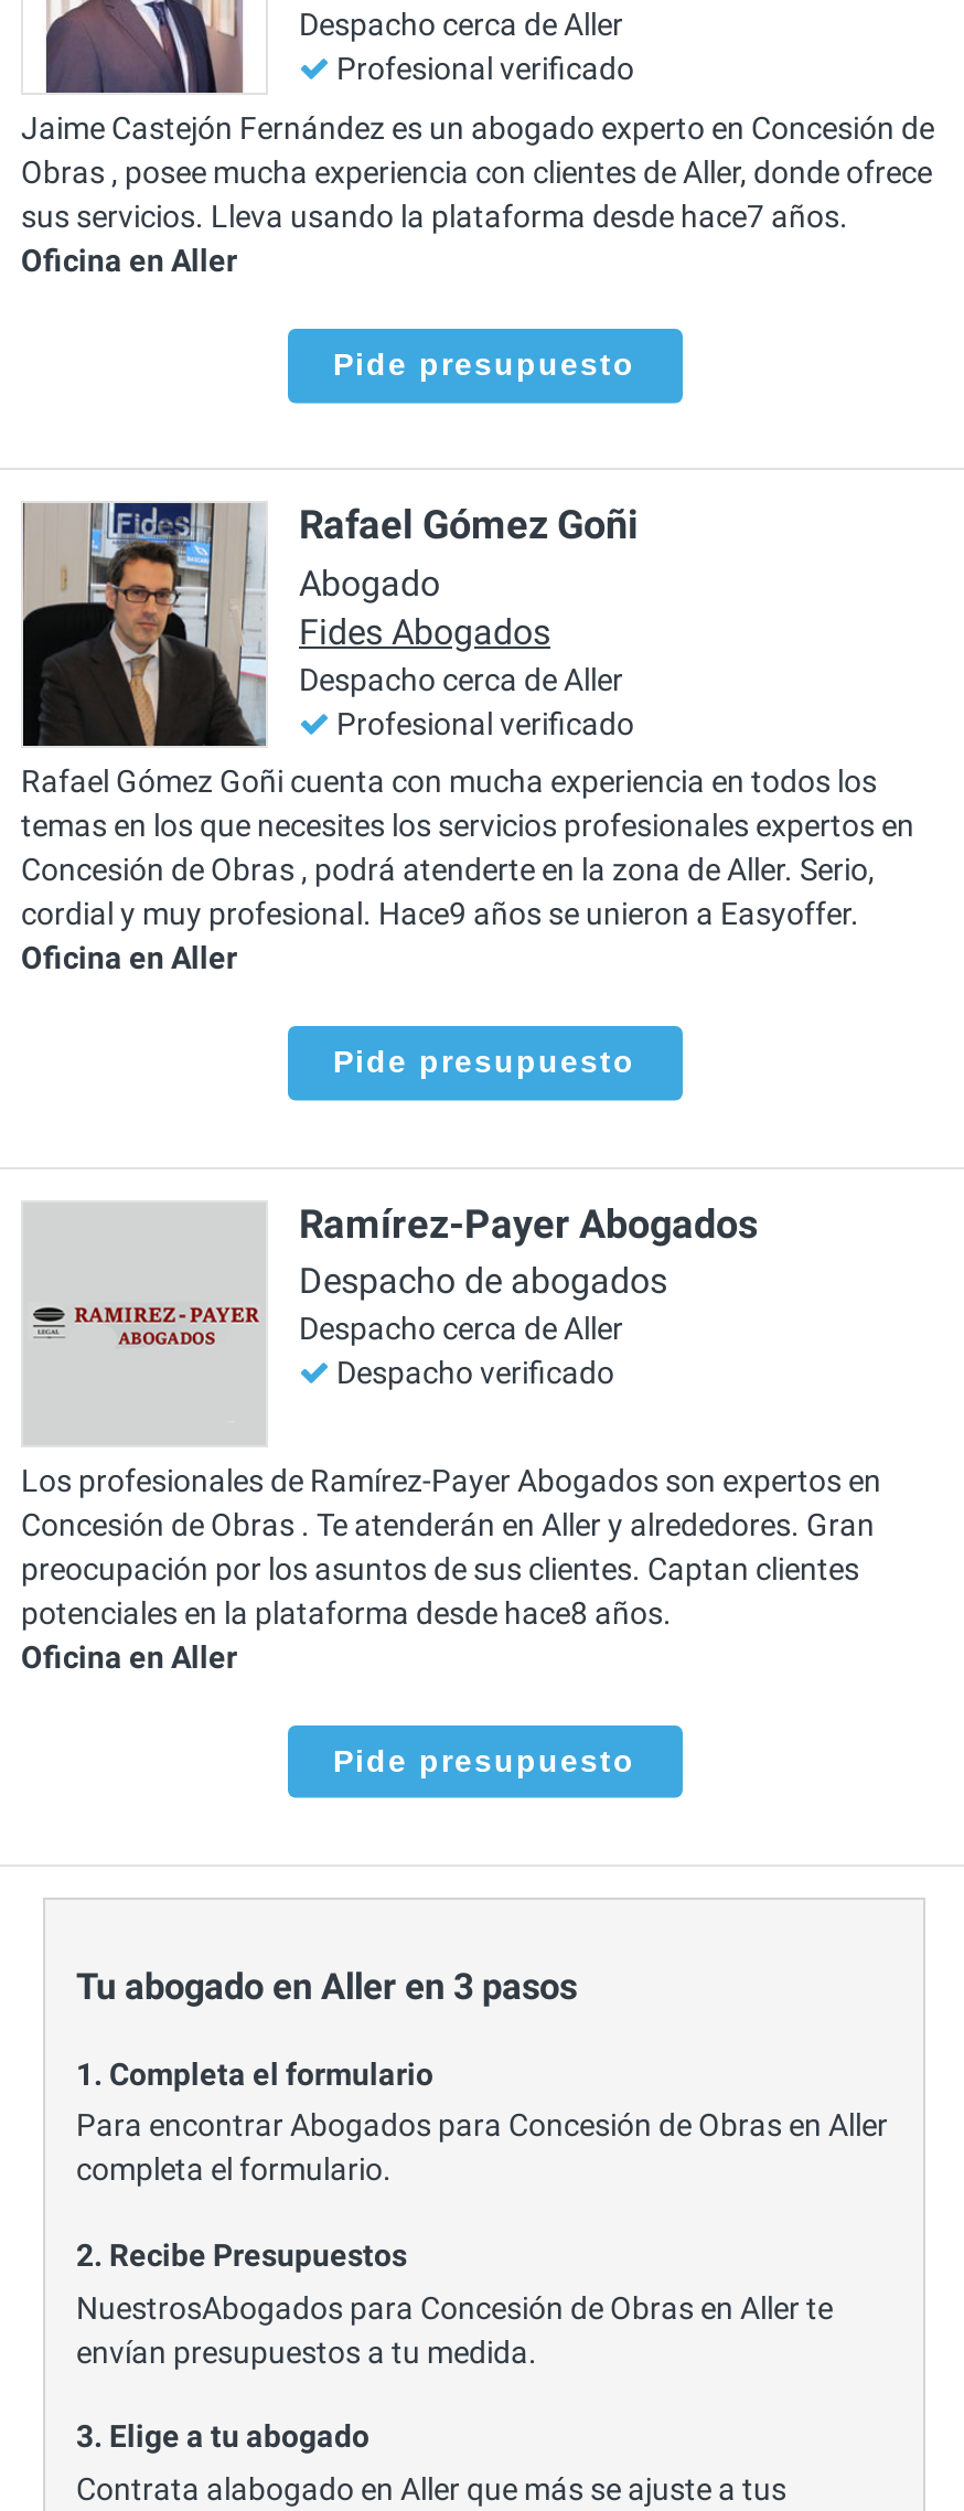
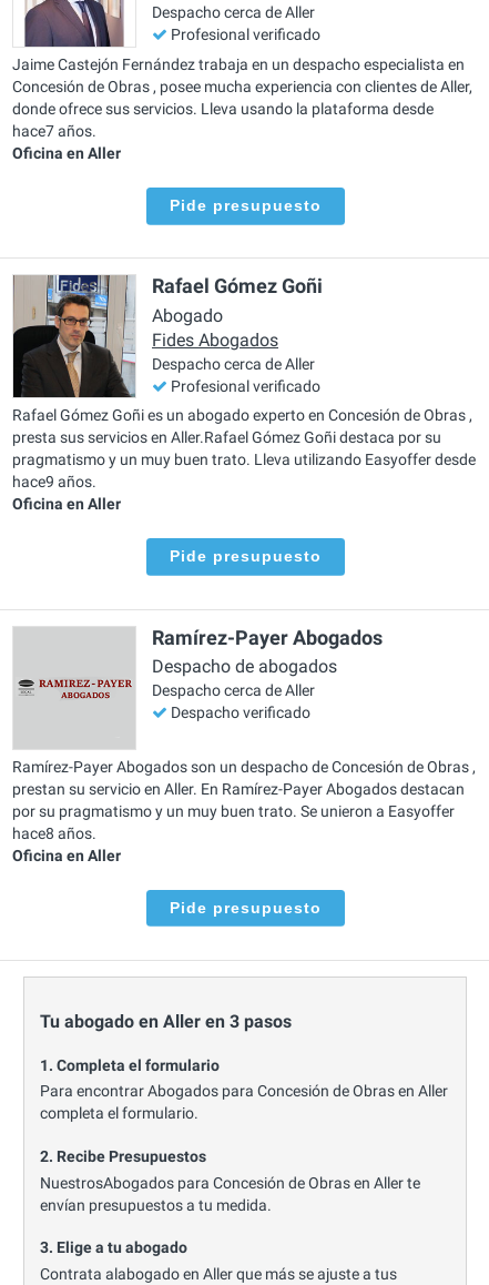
- Jaime Castejón Fernández es un abogado experto en Concesión de
- Obras , posee mucha experiencia con clientes de Aller, donde ofrece
- sus servicios. Lleva usando la plataforma desde hace7 años.
+ Jaime Castejón Fernández trabaja en un despacho especialista en
+ Concesión de Obras , posee mucha experiencia con clientes de Aller,
+ donde ofrece sus servicios. Lleva usando la plataforma desde
+ hace7 años.

- Rafael Gómez Goñi cuenta con mucha experiencia en todos los
- temas en los que necesites los servicios profesionales expertos en
- Concesión de Obras , podrá atenderte en la zona de Aller. Serio,
- cordial y muy profesional. Hace9 años se unieron a Easyoffer.
+ Rafael Gómez Goñi es un abogado experto en Concesión de Obras ,
+ presta sus servicios en Aller.Rafael Gómez Goñi destaca por su
+ pragmatismo y un muy buen trato. Lleva utilizando Easyoffer desde
+ hace9 años.

- Los profesionales de Ramírez-Payer Abogados son expertos en
- Concesión de Obras . Te atenderán en Aller y alrededores. Gran
- preocupación por los asuntos de sus clientes. Captan clientes
- potenciales en la plataforma desde hace8 años.
+ Ramírez-Payer Abogados son un despacho de Concesión de Obras ,
+ prestan su servicio en Aller. En Ramírez-Payer Abogados destacan
+ por su pragmatismo y un muy buen trato. Se unieron a Easyoffer
+ hace8 años.
